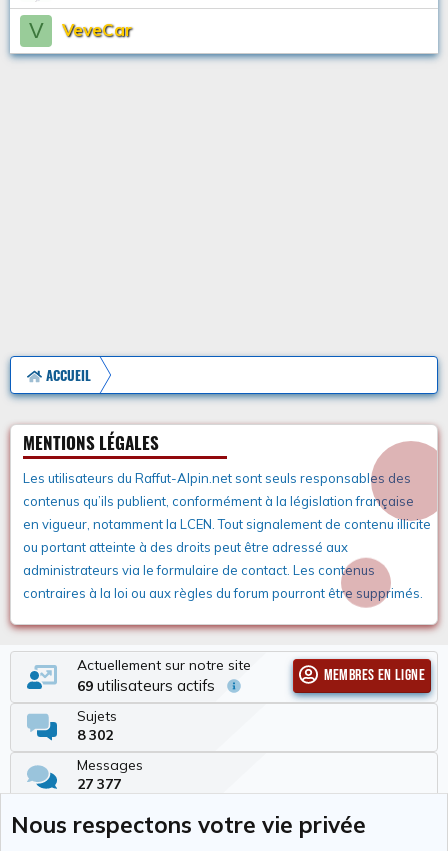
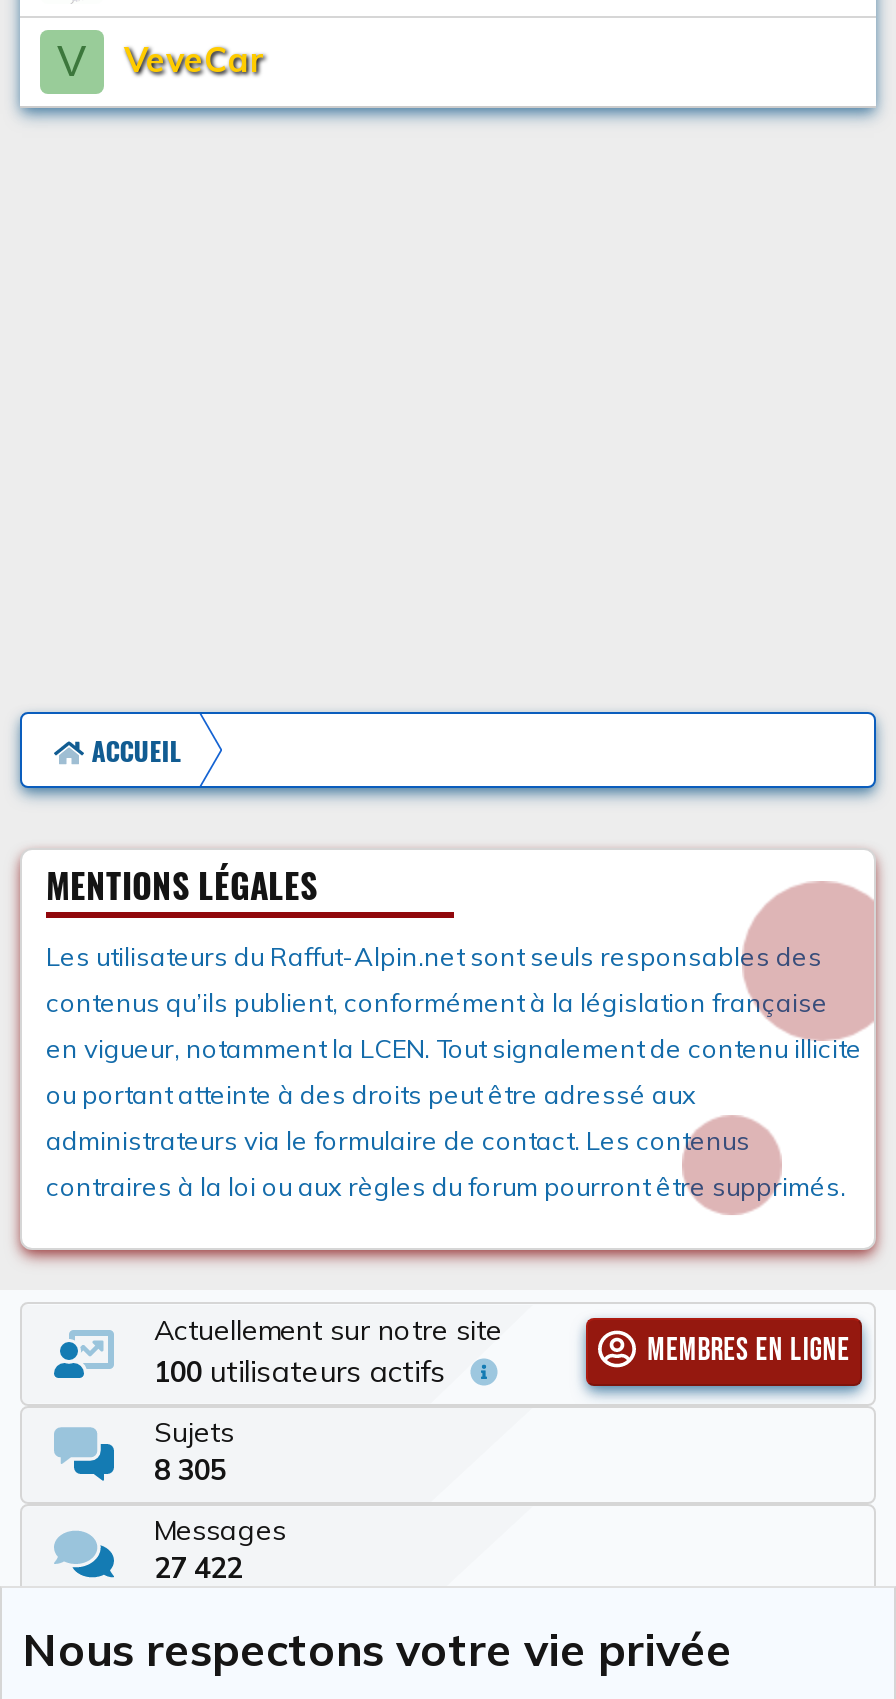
- 69 utilisateurs actifs
+ 100 utilisateurs actifs

- 8 302
+ 8 305

- 27 377
+ 27 422
